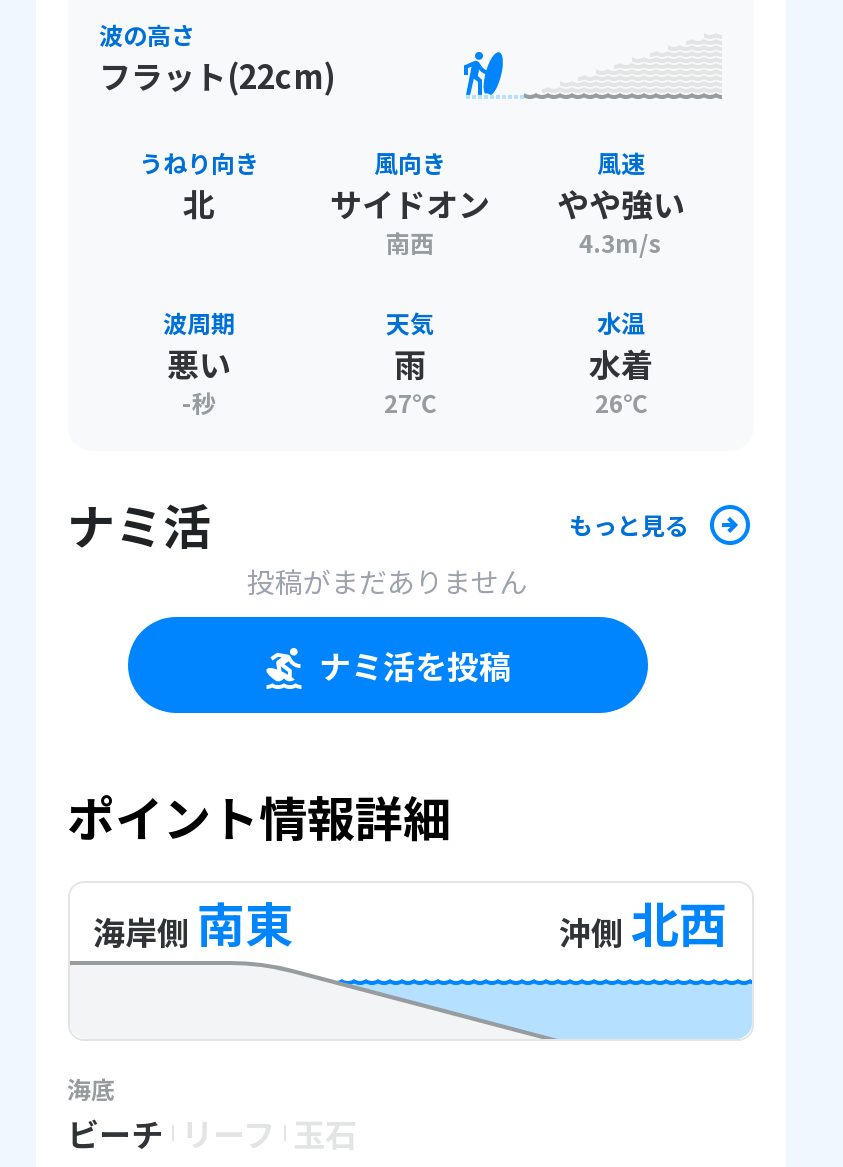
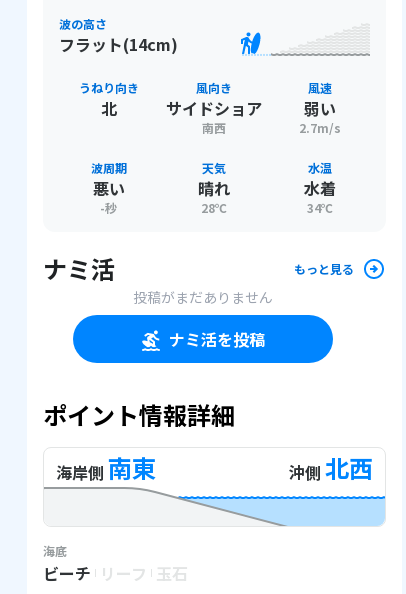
- フラット(22cm)
+ フラット(14cm)

- サイドオン
+ サイドショア

- やや強い
- 4.3m/s
+ 弱い
+ 2.7m/s

- 雨
- 27℃
+ 晴れ
+ 28℃

- 26℃
+ 34℃
